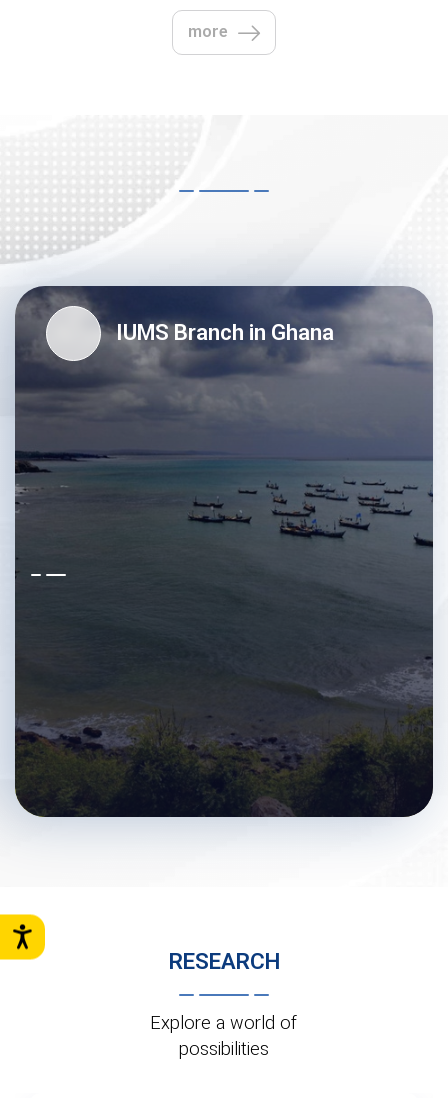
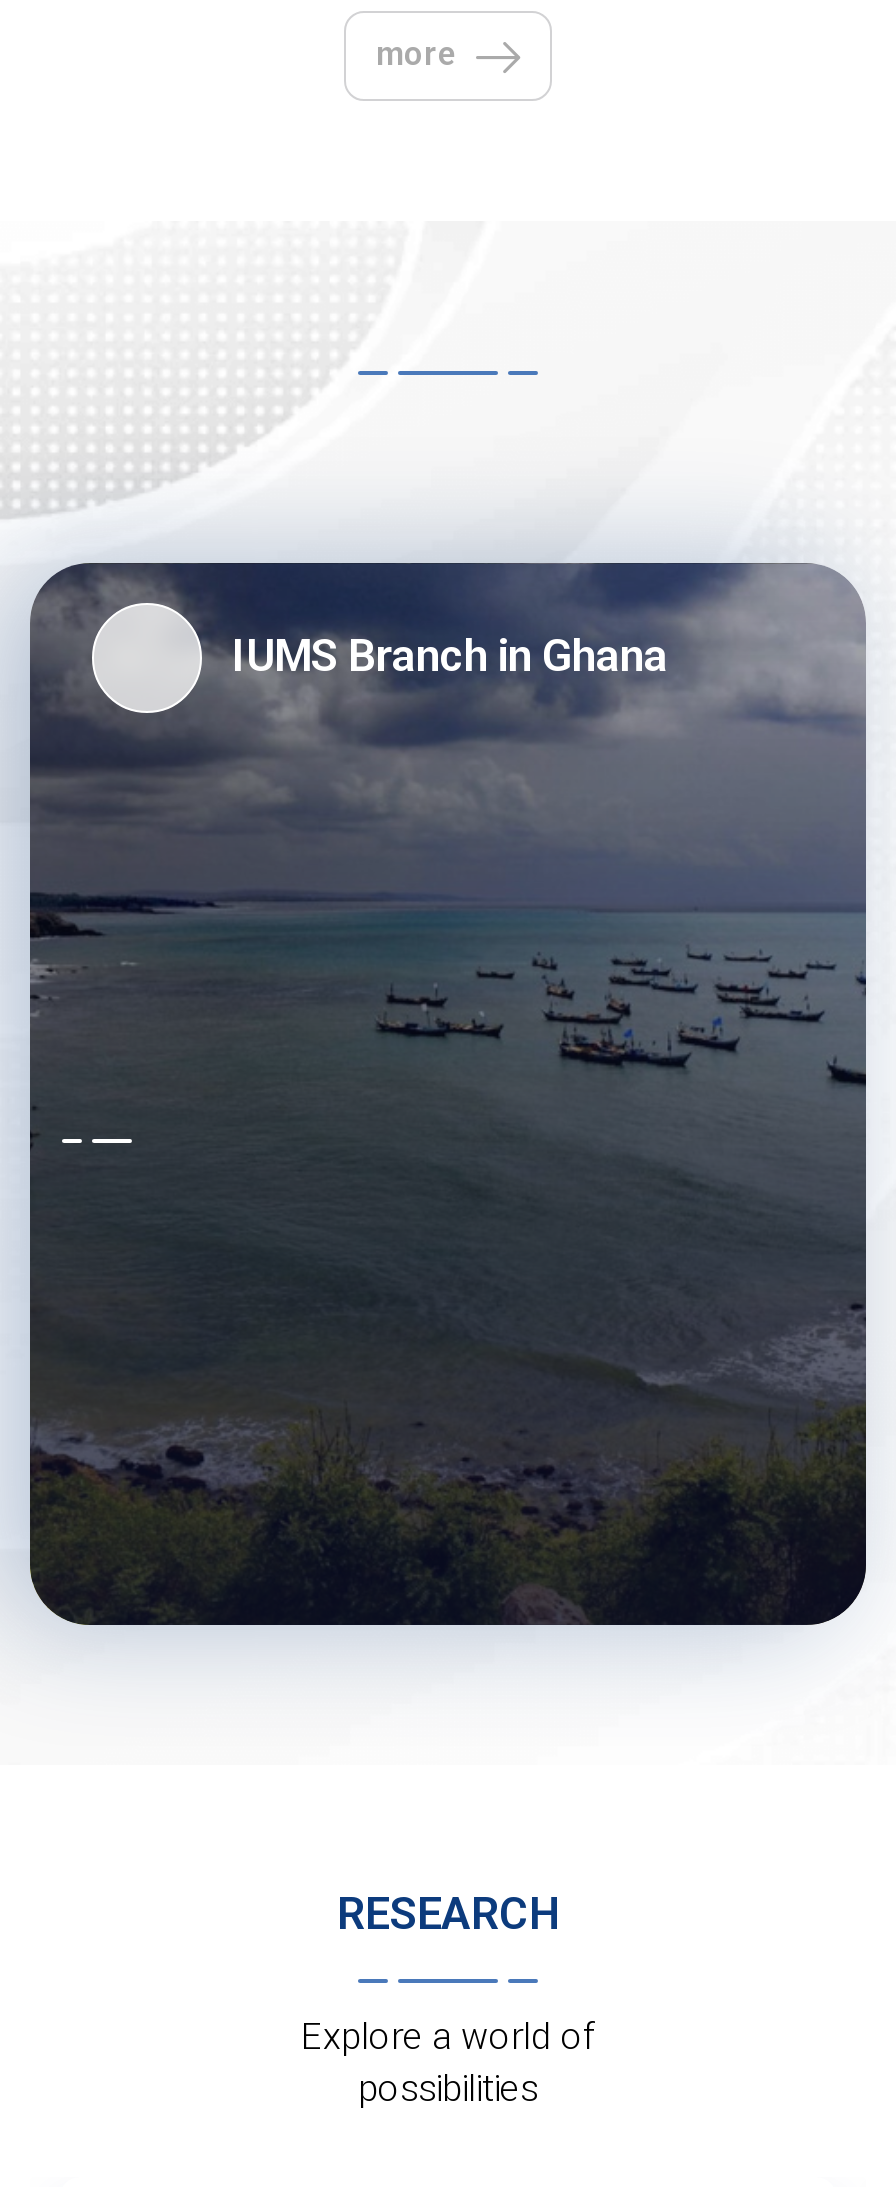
- [image]
